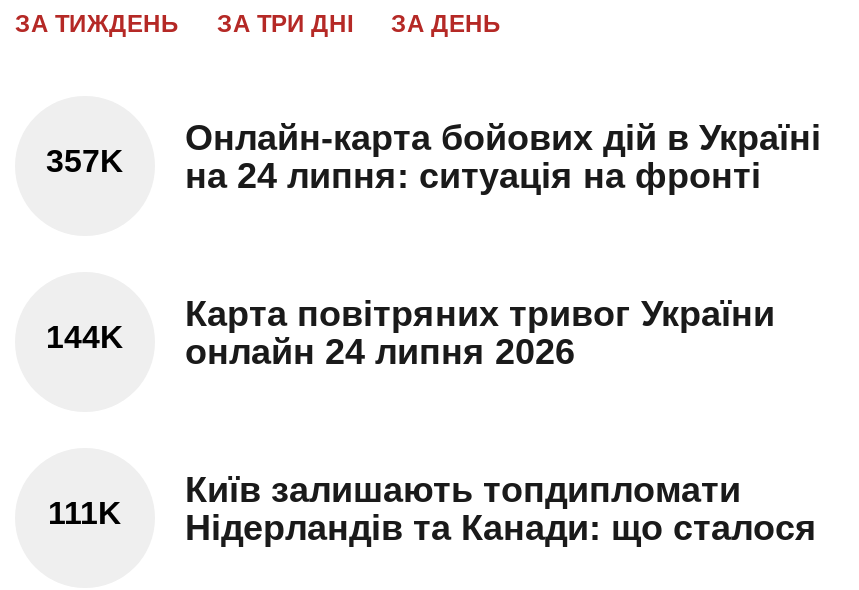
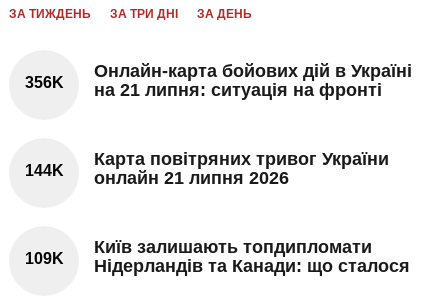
- 357K
+ 356K

- на 24 липня: ситуація на фронті
+ на 21 липня: ситуація на фронті

- 144K онлайн 24 липня 2026
+ 144K онлайн 21 липня 2026

- 111K Нідерландів та Канади: що сталося
+ 109K Нідерландів та Канади: що сталося
